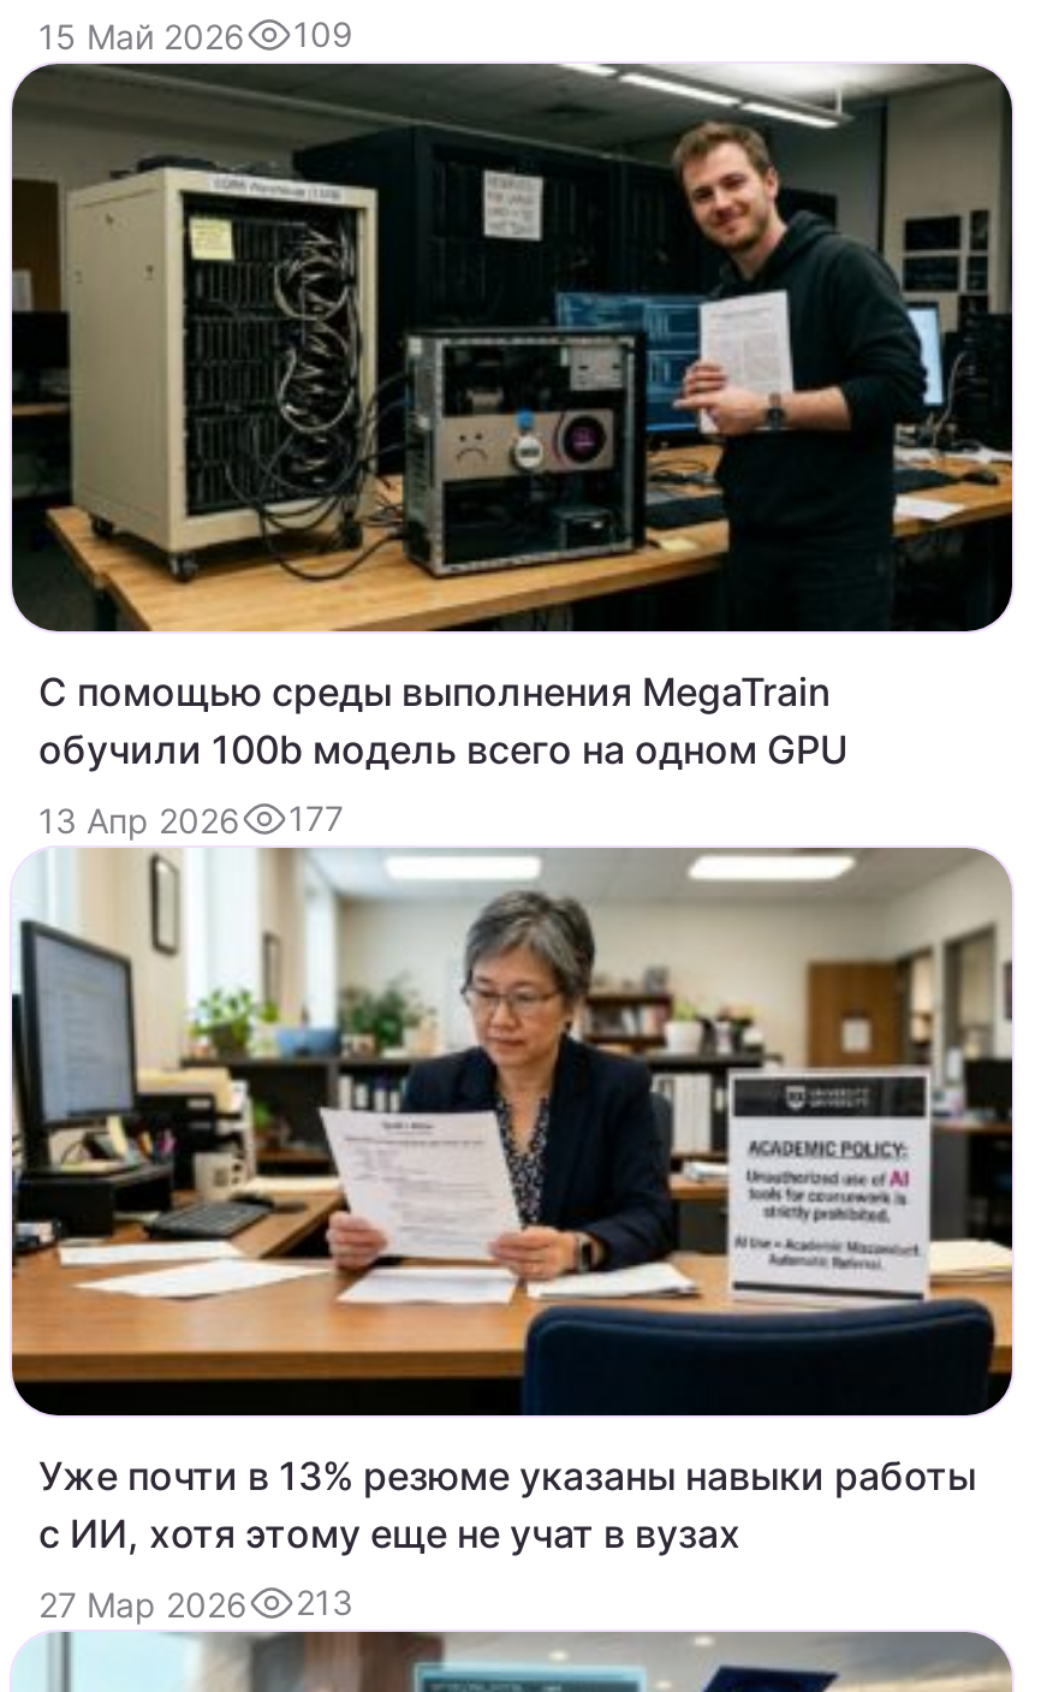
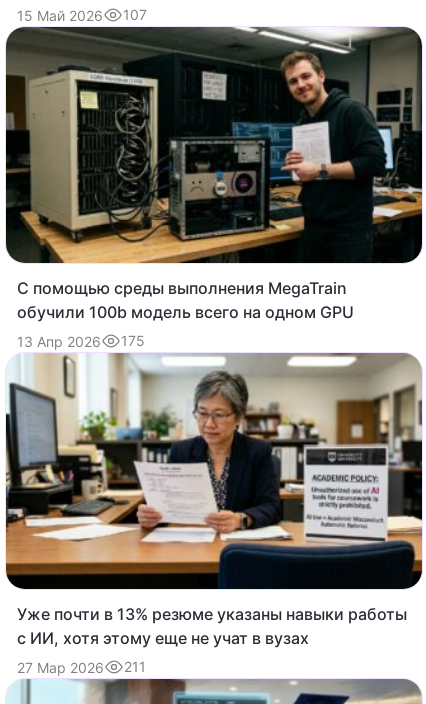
- 15 Май 2026 109
+ 15 Май 2026 107

- 13 Апр 2026 177
+ 13 Апр 2026 175

- 27 Мар 2026 213
+ 27 Мар 2026 211
